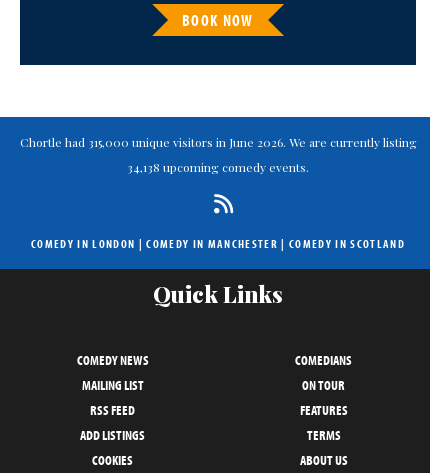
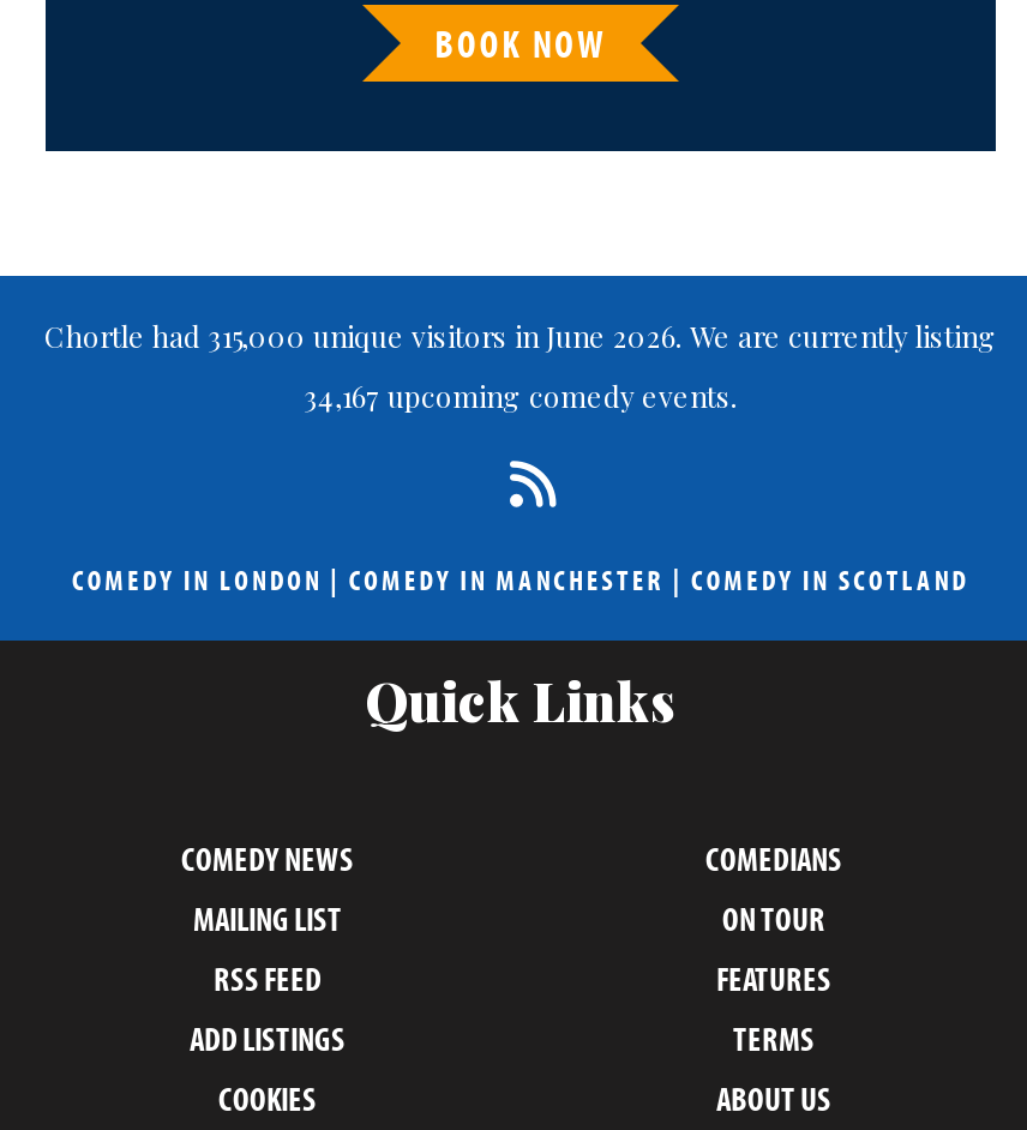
- 34,138 upcoming comedy events.
+ 34,167 upcoming comedy events.
